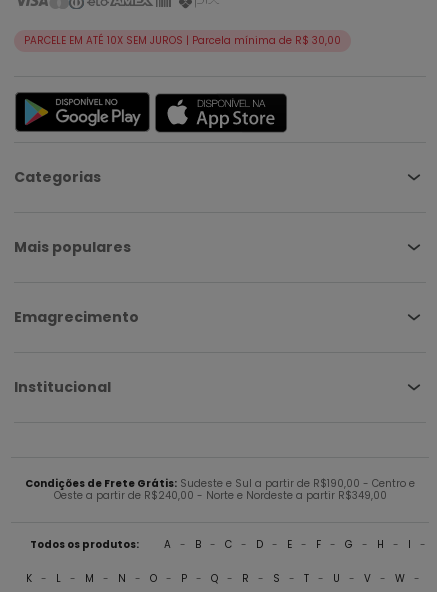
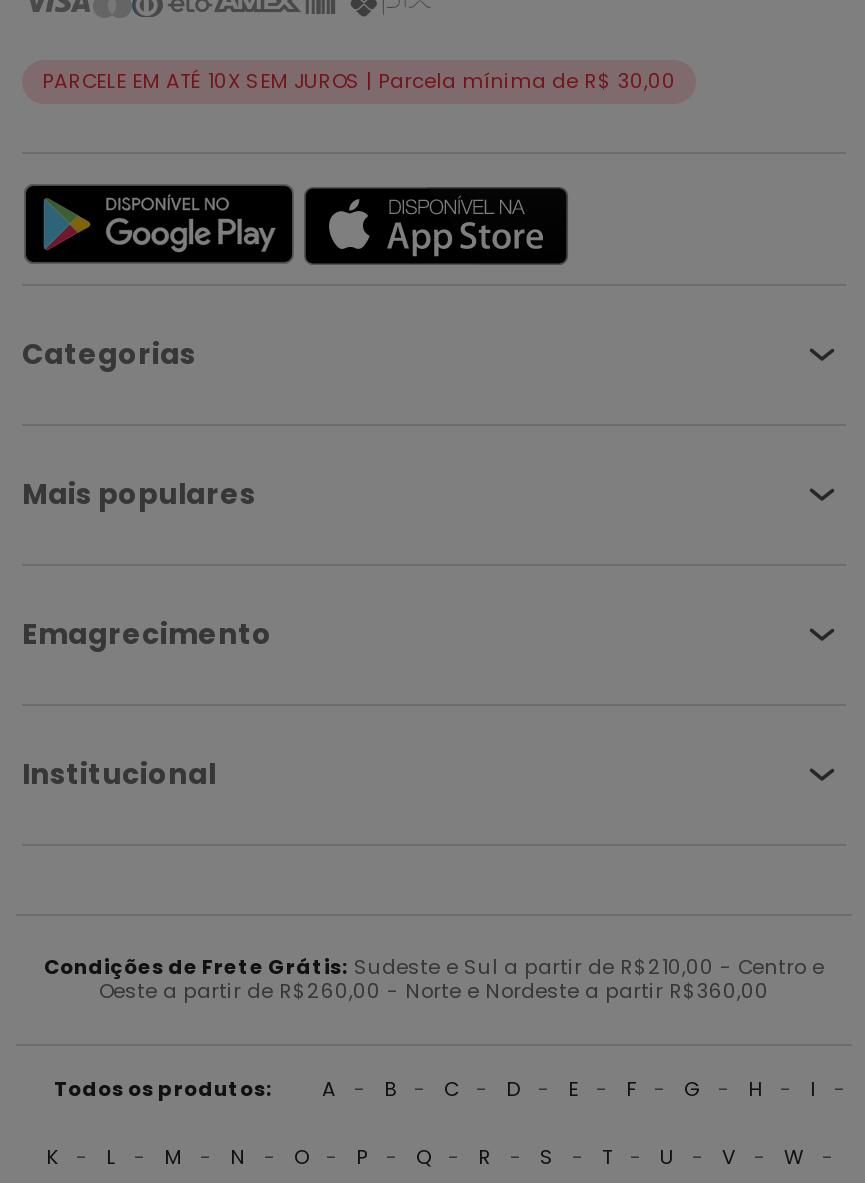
- Condições de Frete Grátis: Sudeste e Sul a partir de R$190,00 - Centro e
+ Condições de Frete Grátis: Sudeste e Sul a partir de R$210,00 - Centro e

- Oeste a partir de R$240,00 - Norte e Nordeste a partir R$349,00
+ Oeste a partir de R$260,00 - Norte e Nordeste a partir R$360,00
